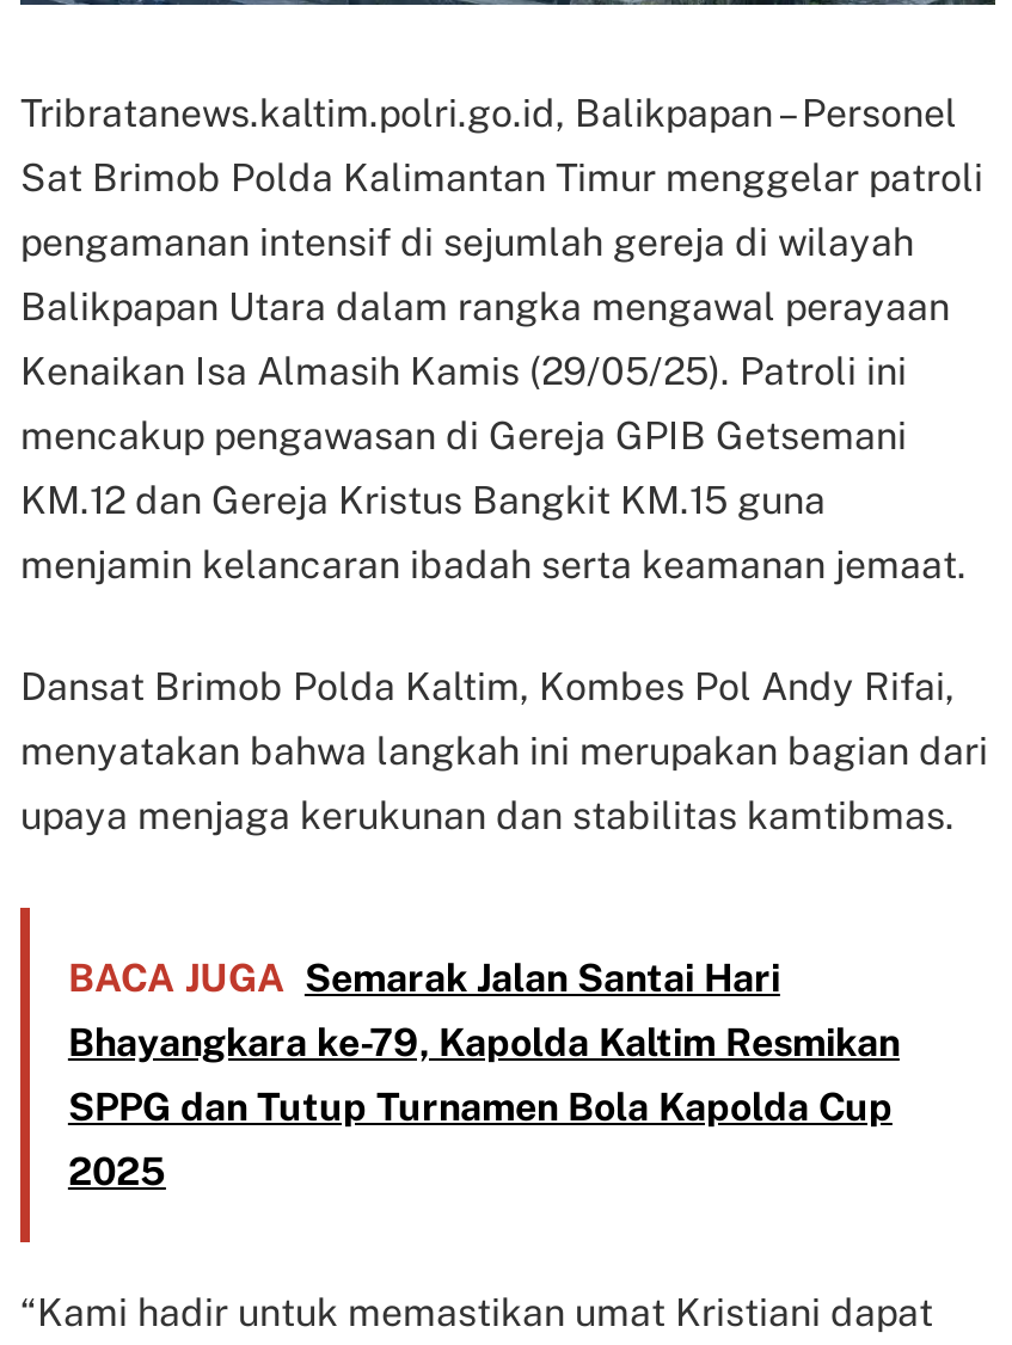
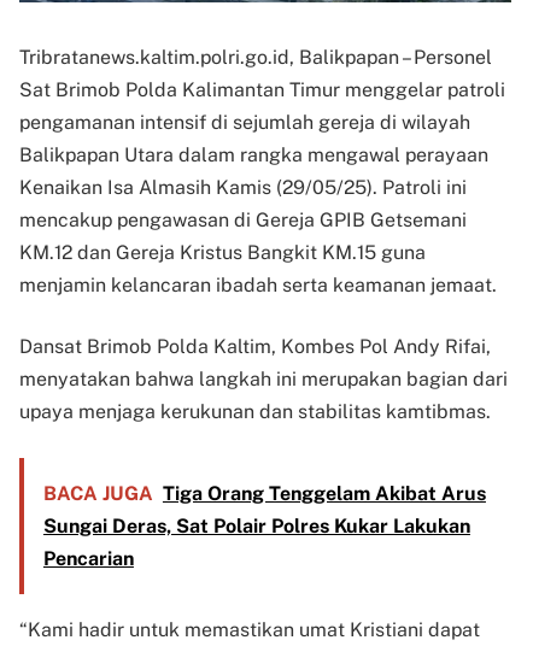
- BACA JUGA Semarak Jalan Santai Hari
- Bhayangkara ke-79, Kapolda Kaltim Resmikan
- SPPG dan Tutup Turnamen Bola Kapolda Cup
- 2025
+ BACA JUGA Tiga Orang Tenggelam Akibat Arus
+ Sungai Deras, Sat Polair Polres Kukar Lakukan
+ Pencarian
